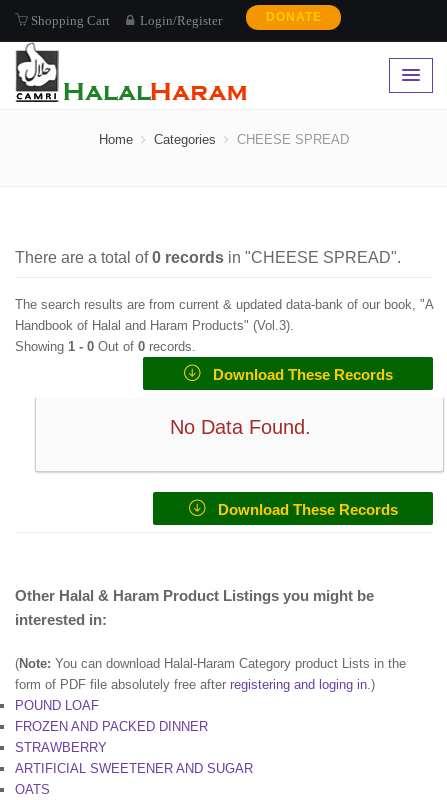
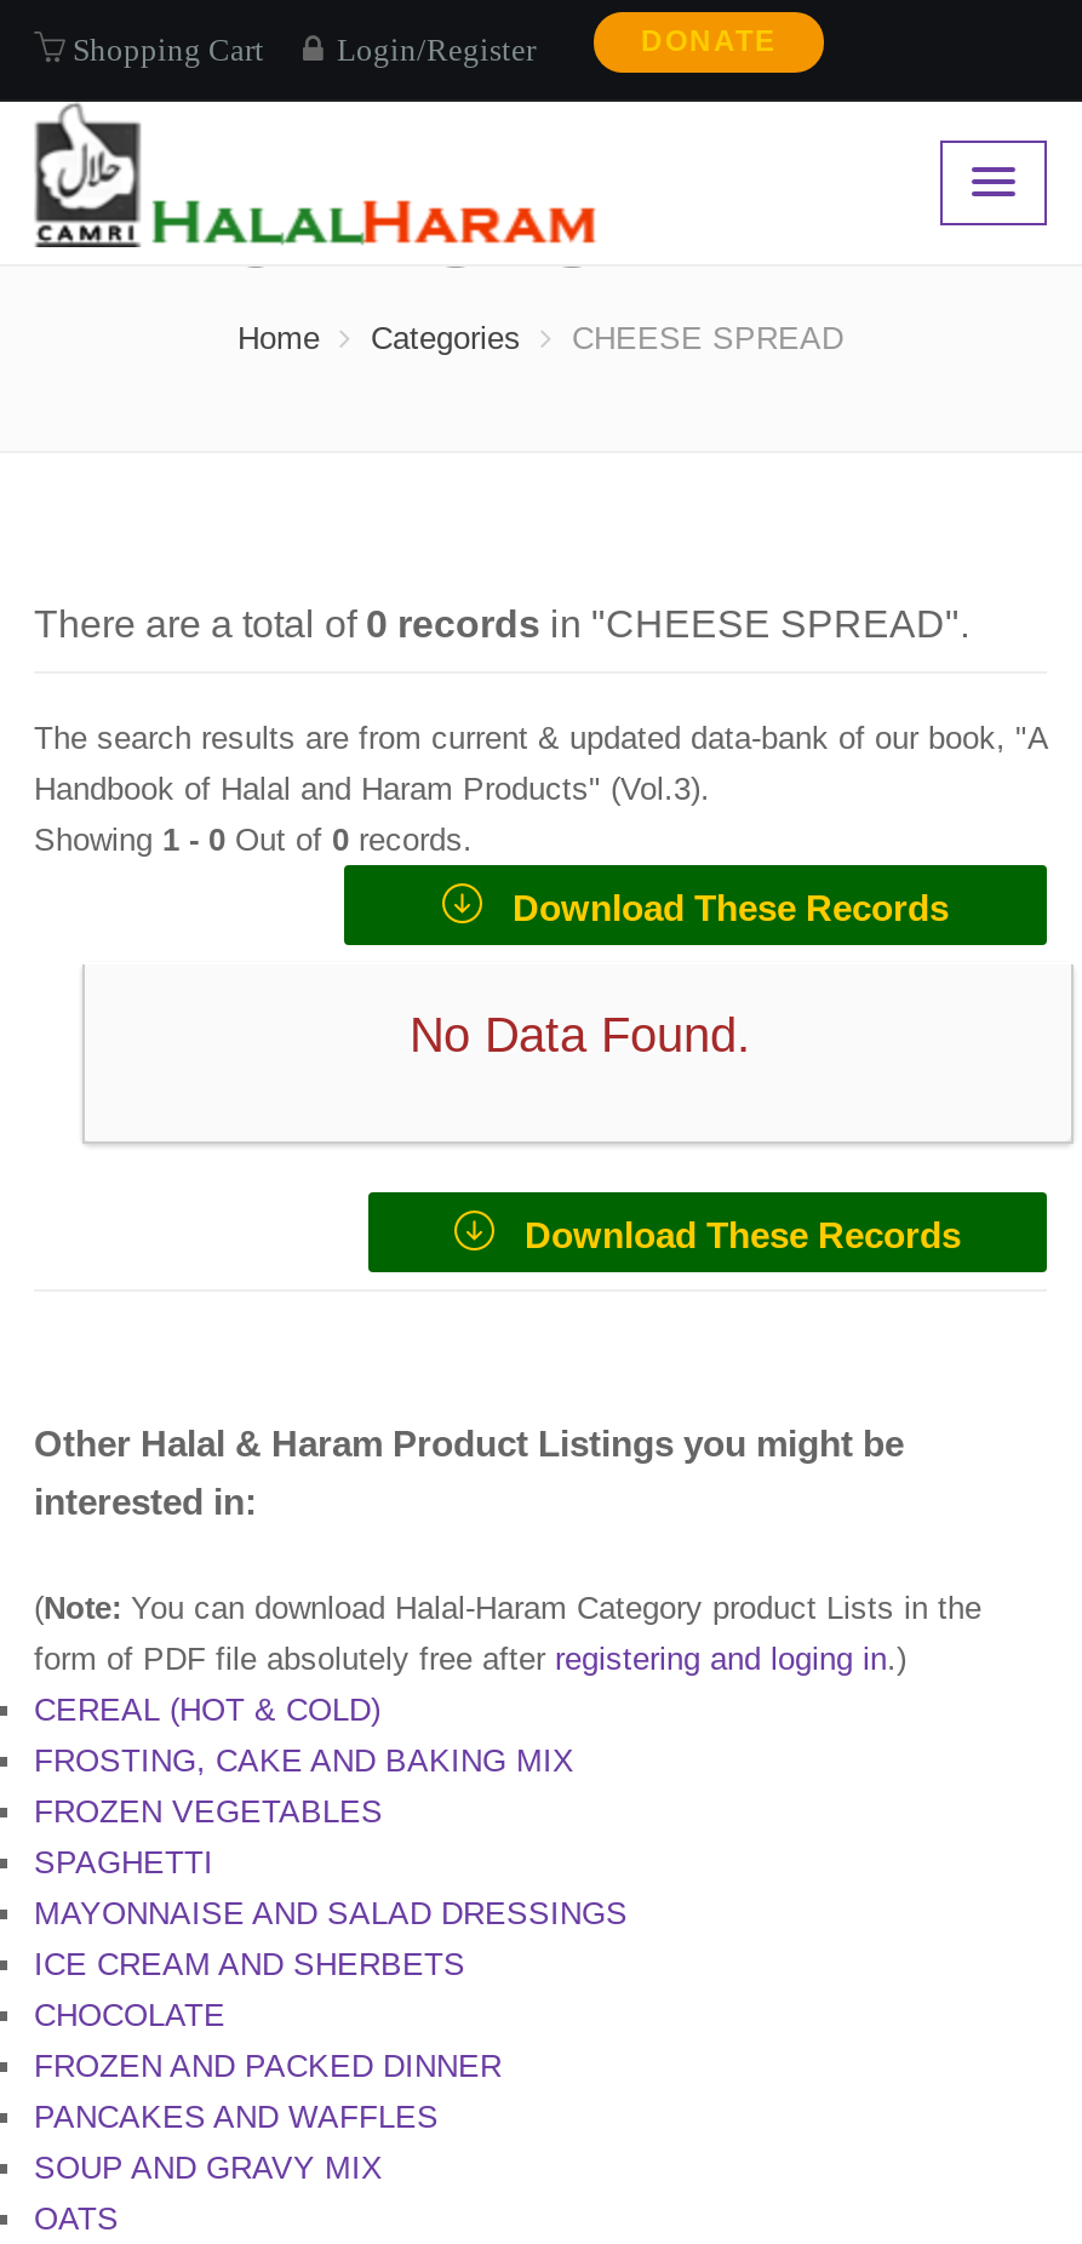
- POUND LOAF
+ CEREAL (HOT & COLD)
+ FROSTING, CAKE AND BAKING MIX
+ FROZEN VEGETABLES
+ SPAGHETTI
+ MAYONNAISE AND SALAD DRESSINGS
+ ICE CREAM AND SHERBETS
+ CHOCOLATE

- STRAWBERRY
- ARTIFICIAL SWEETENER AND SUGAR
+ PANCAKES AND WAFFLES
+ SOUP AND GRAVY MIX
